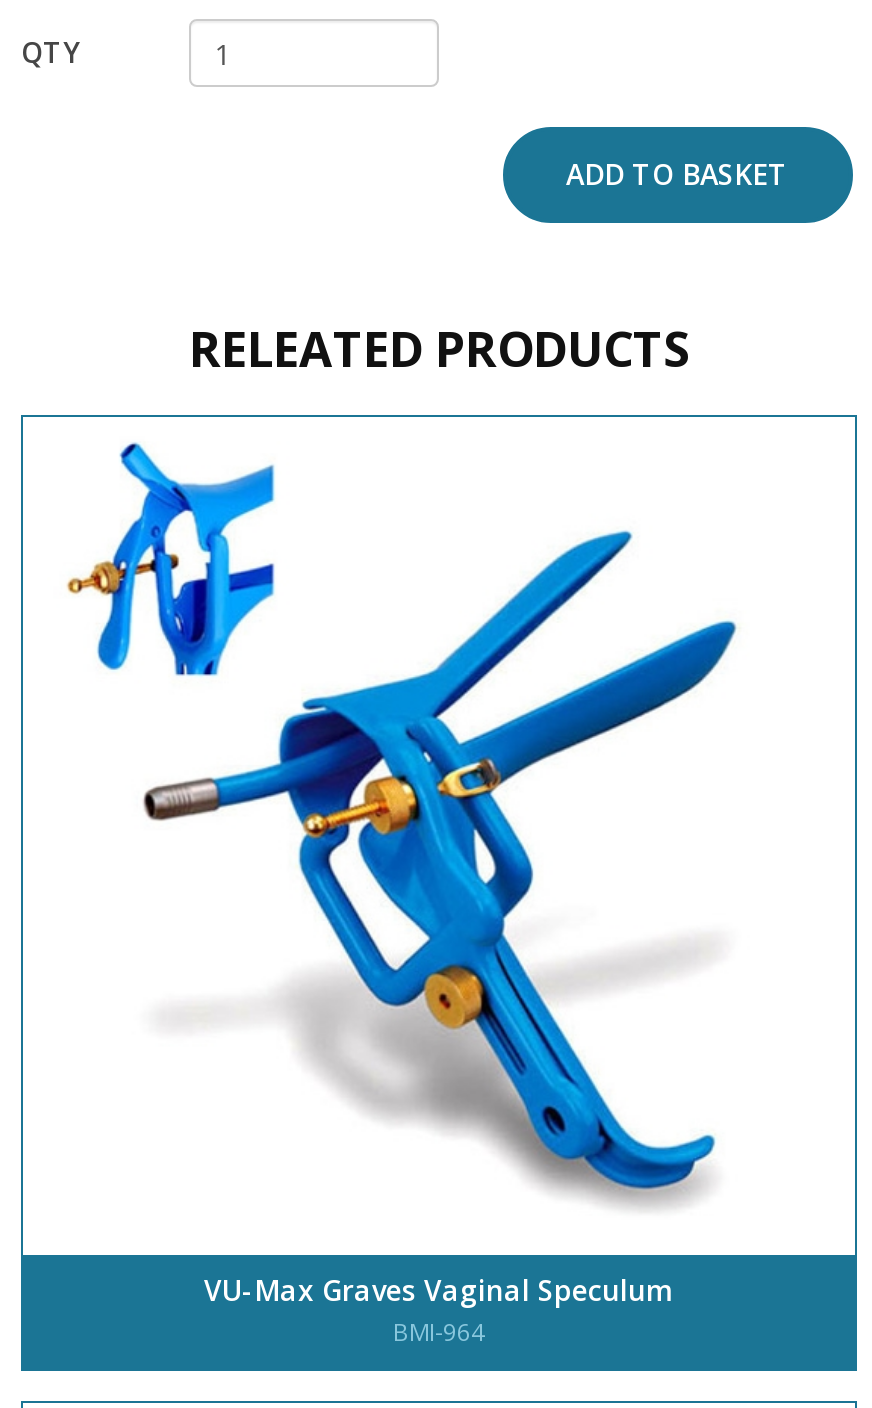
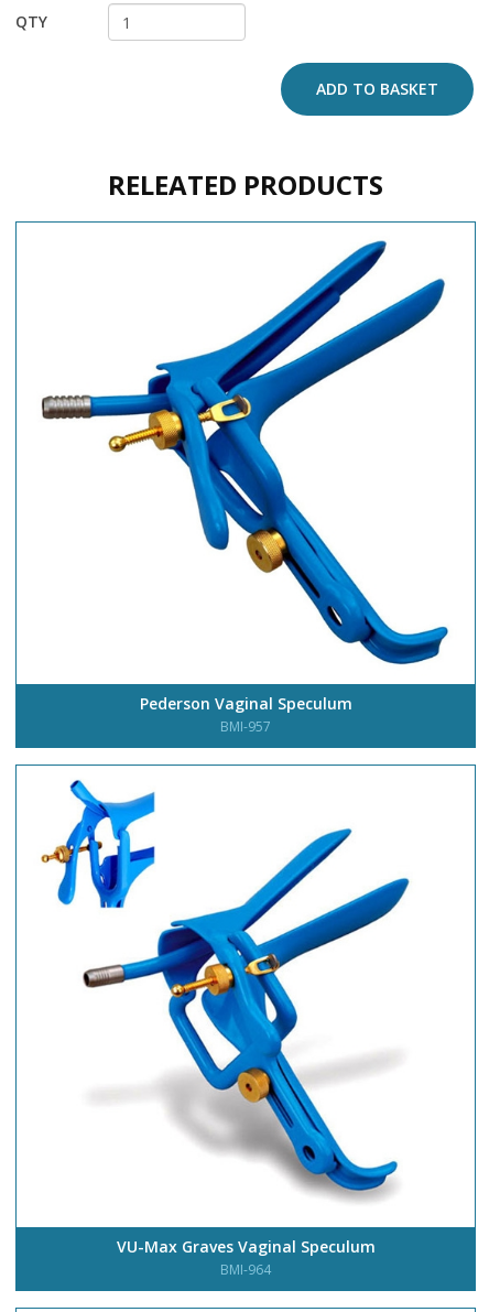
+ [image]
+ Pederson Vaginal Speculum
+ BMI-957
